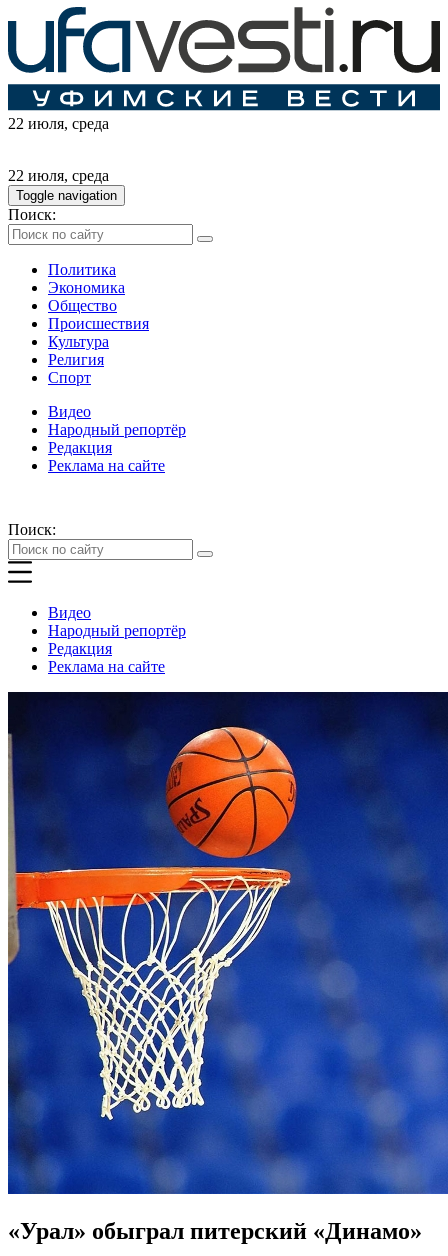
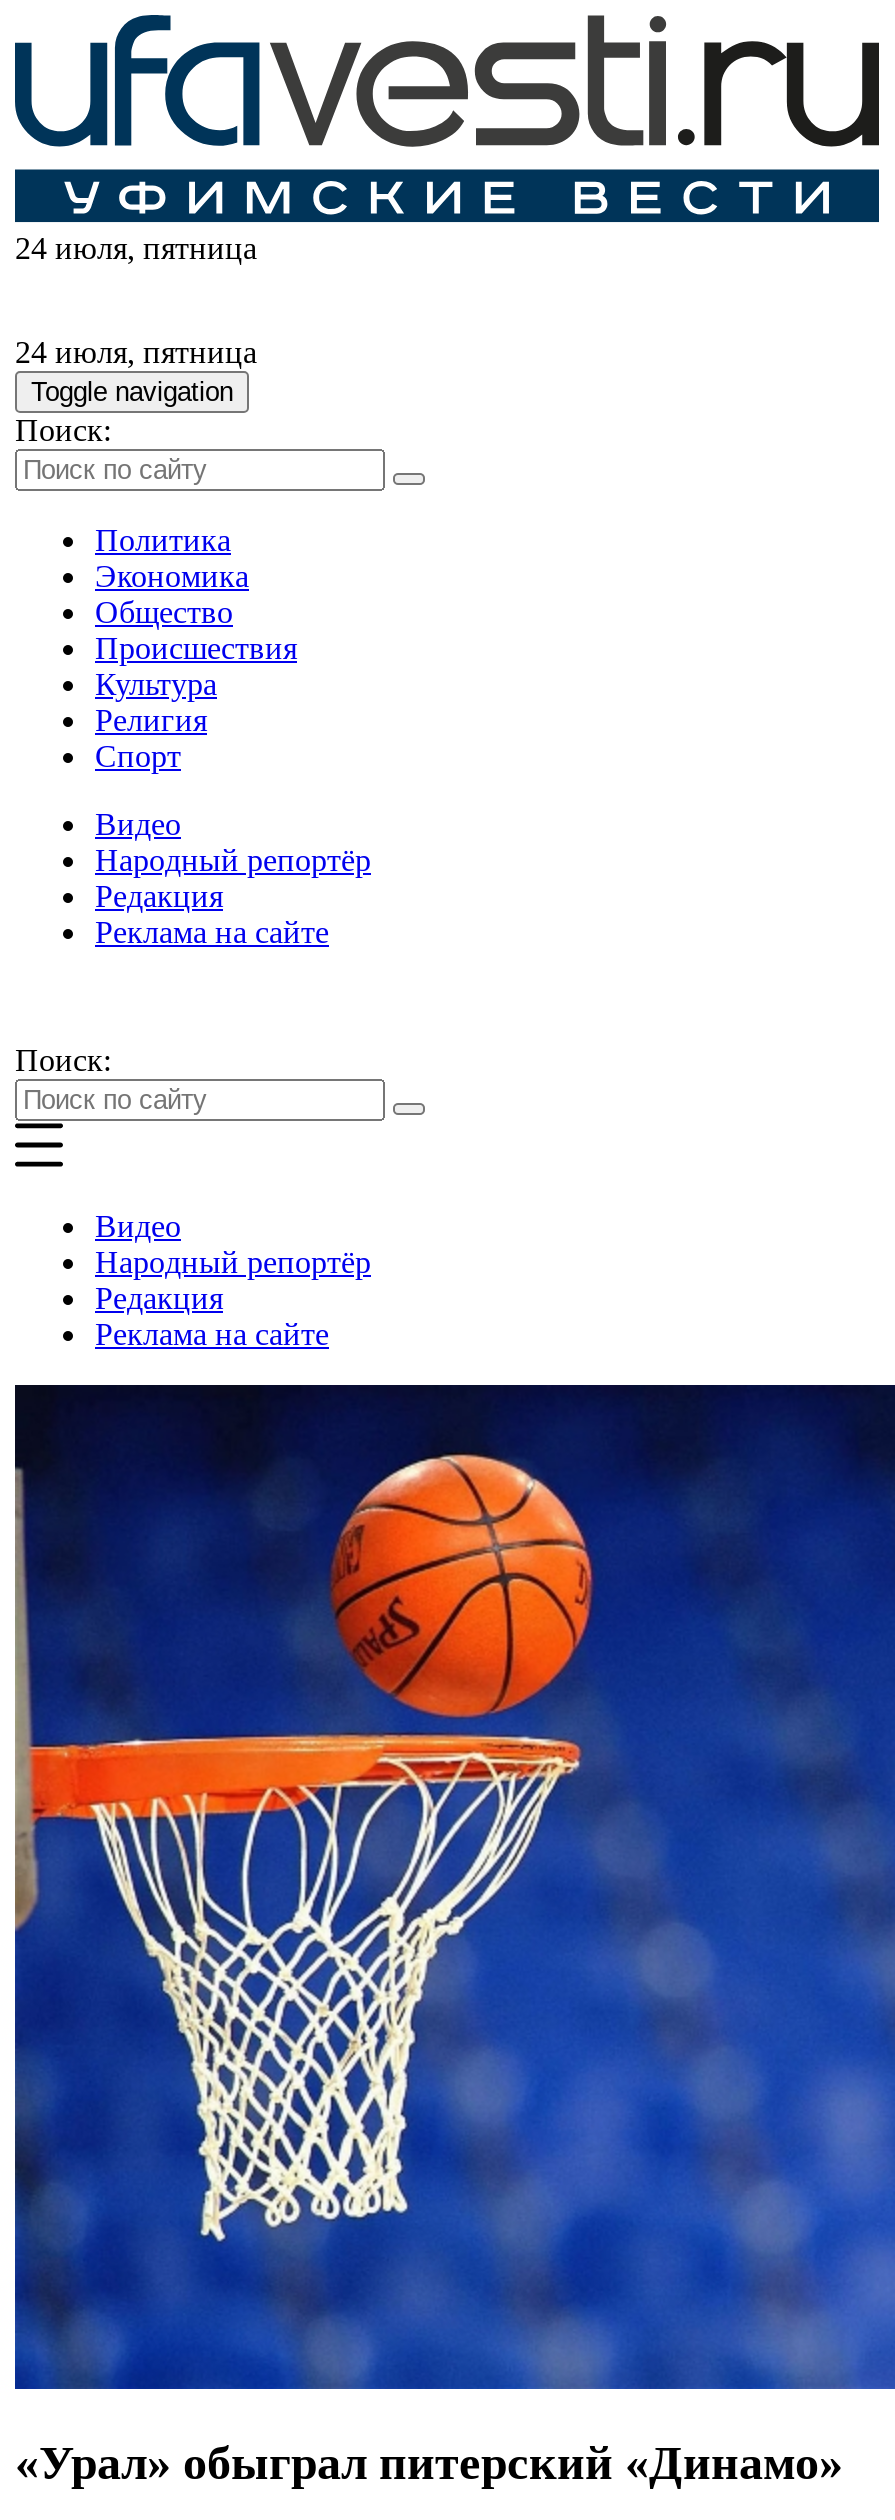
- 22 июля, среда
+ 24 июля, пятница

- 22 июля, среда
+ 24 июля, пятница
